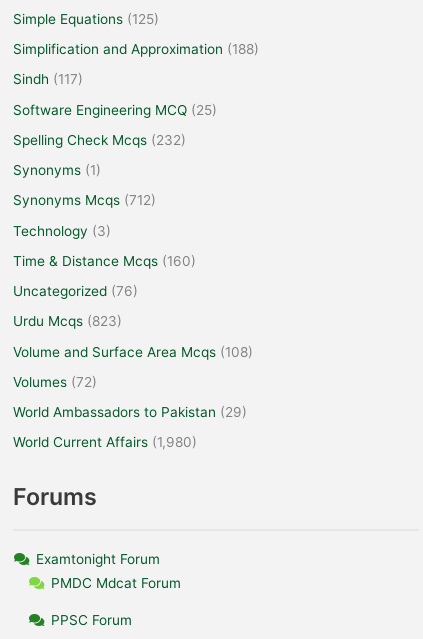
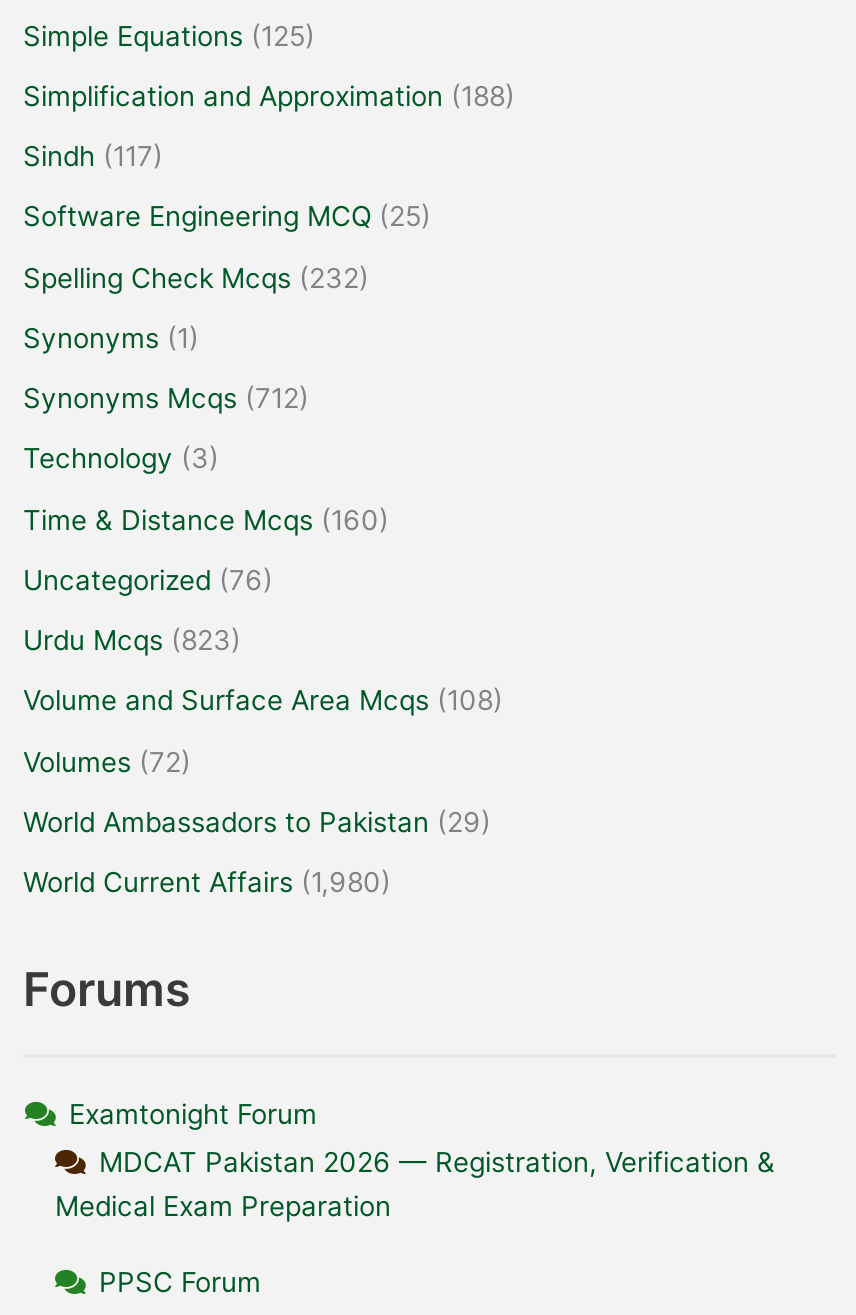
- PMDC Mdcat Forum
+ MDCAT Pakistan 2026 — Registration, Verification &
+ Medical Exam Preparation
